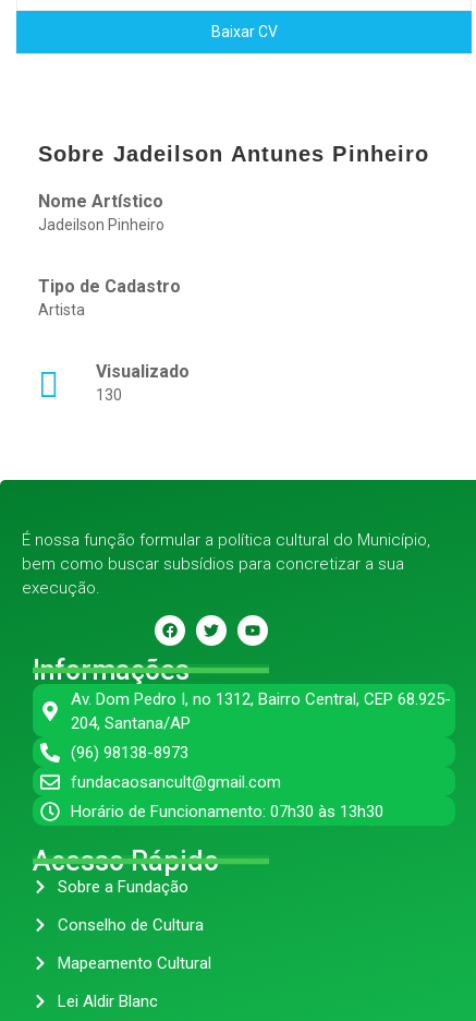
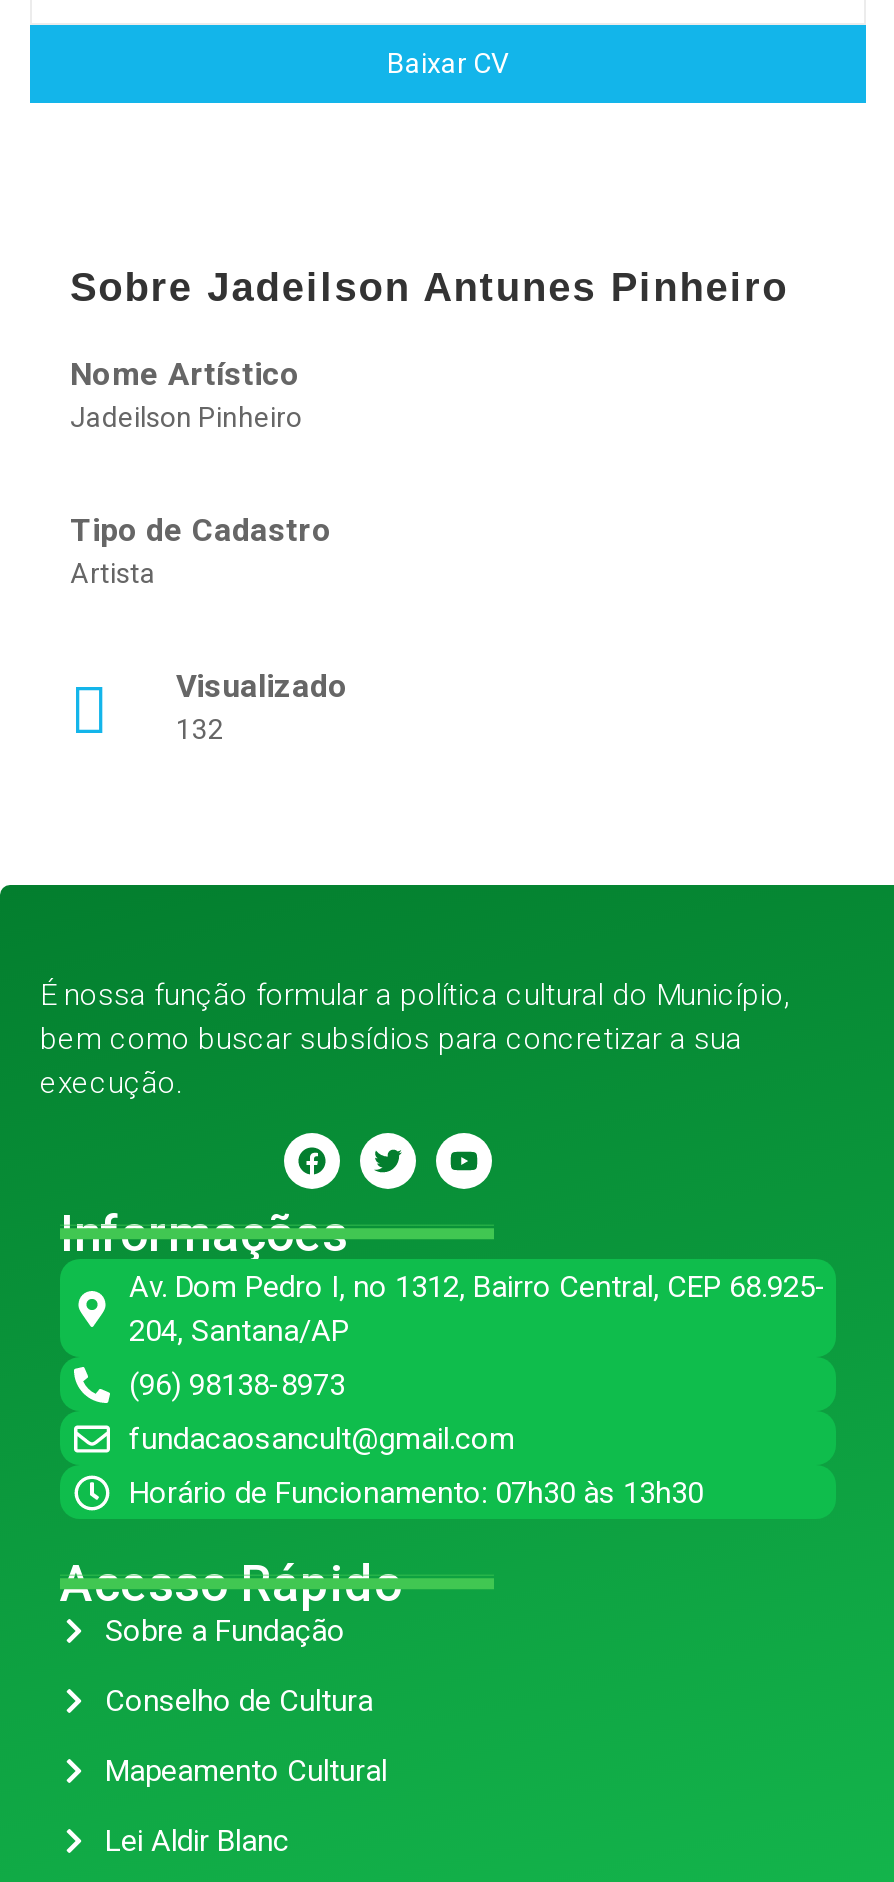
- 130
+ 132
